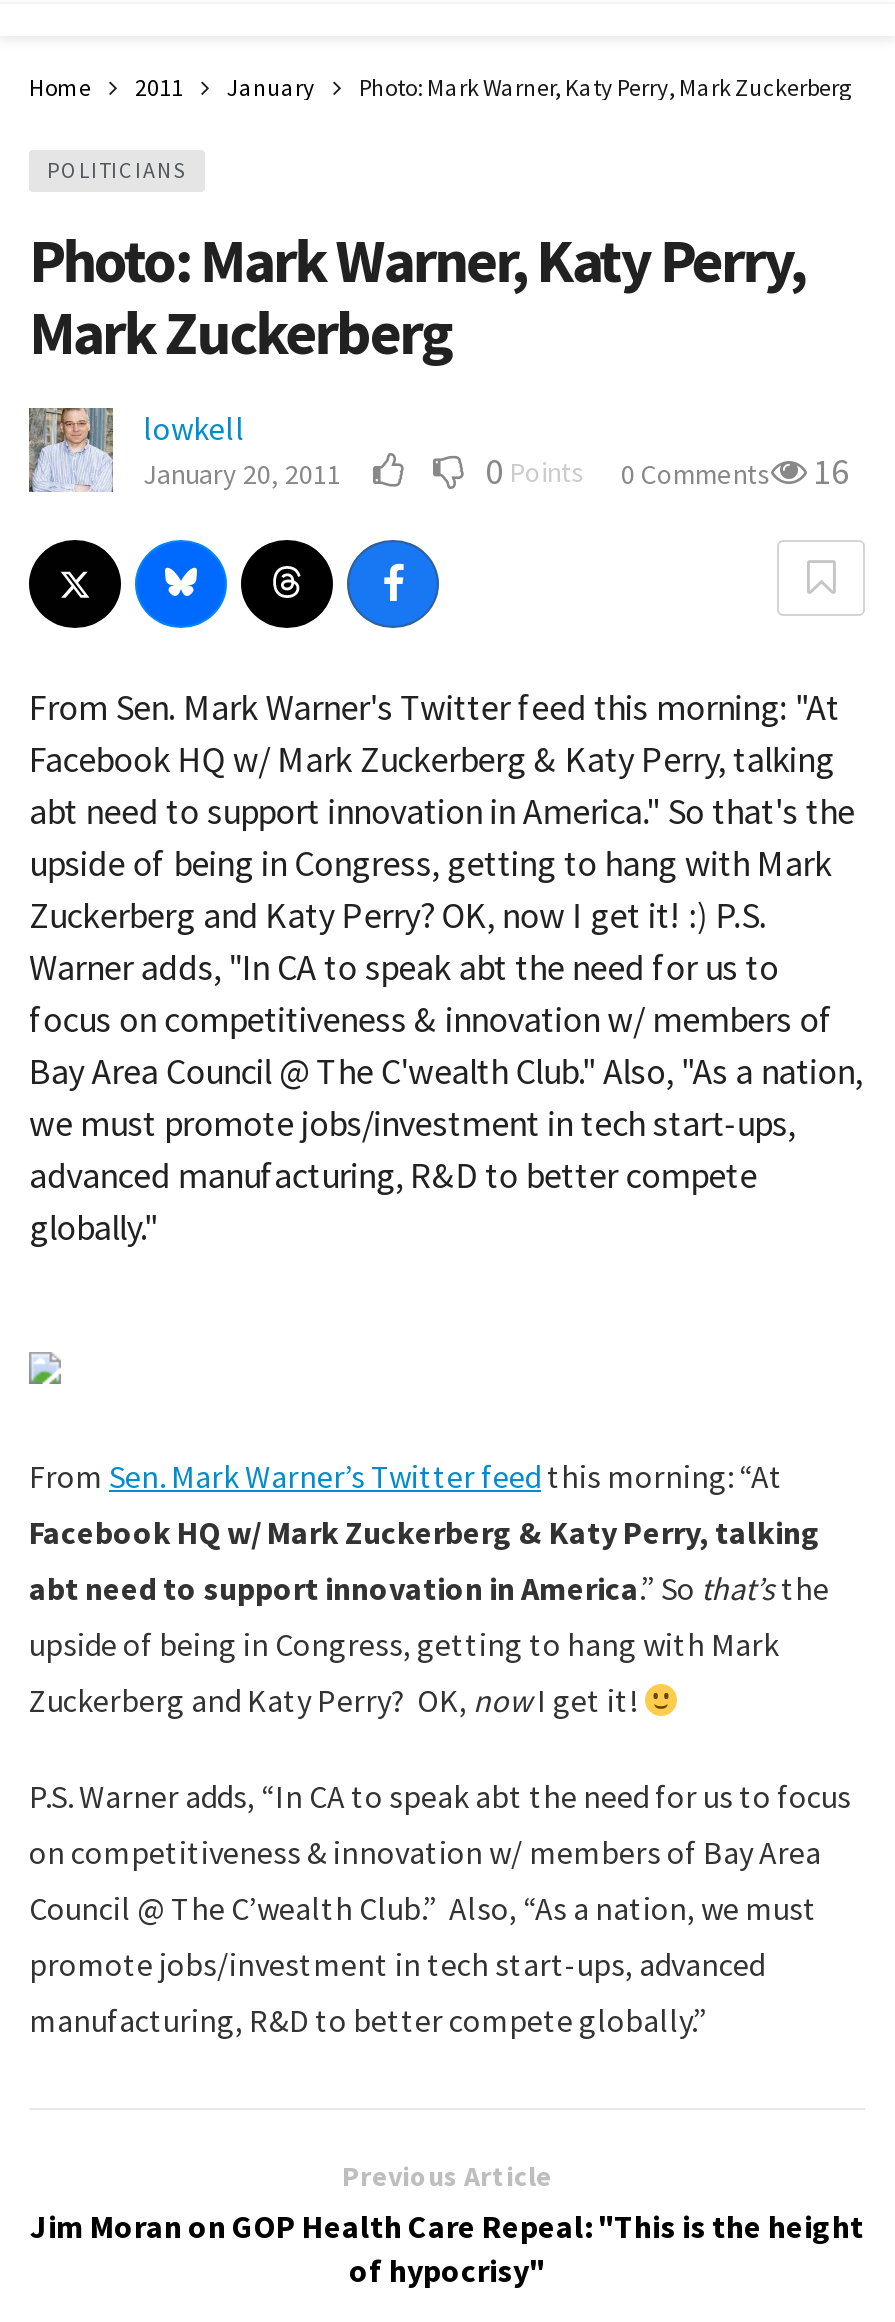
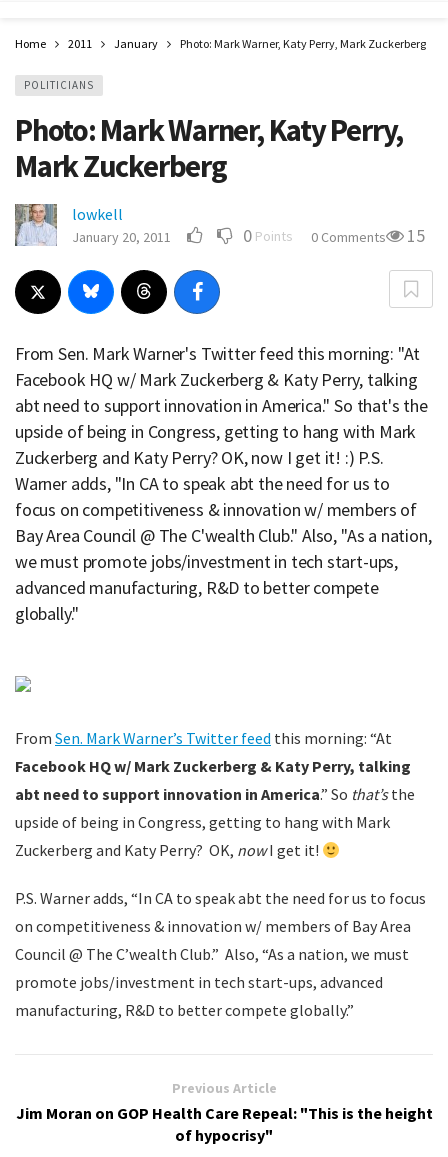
- 0 Points 0 Comments 16
+ 0 Points 0 Comments 15
